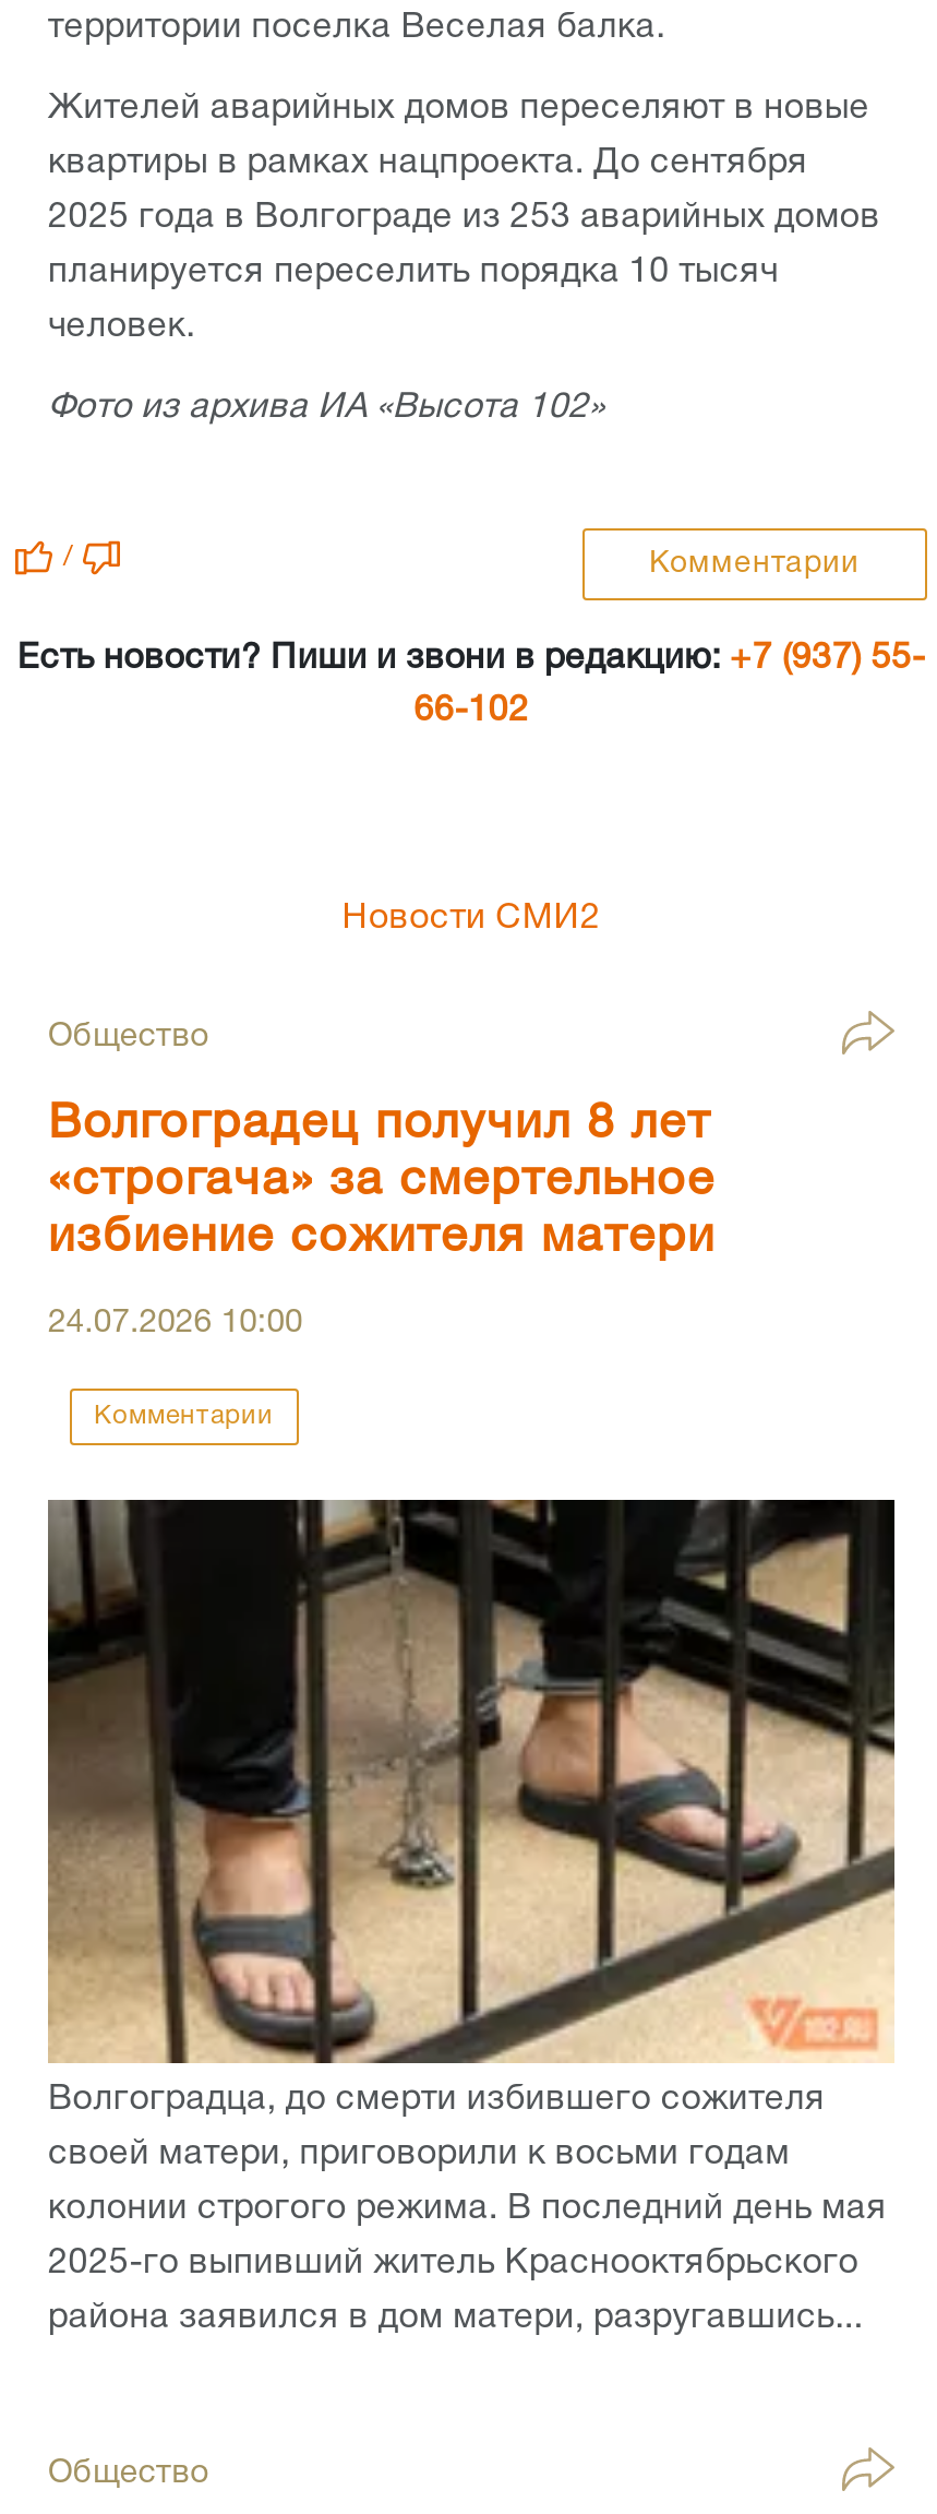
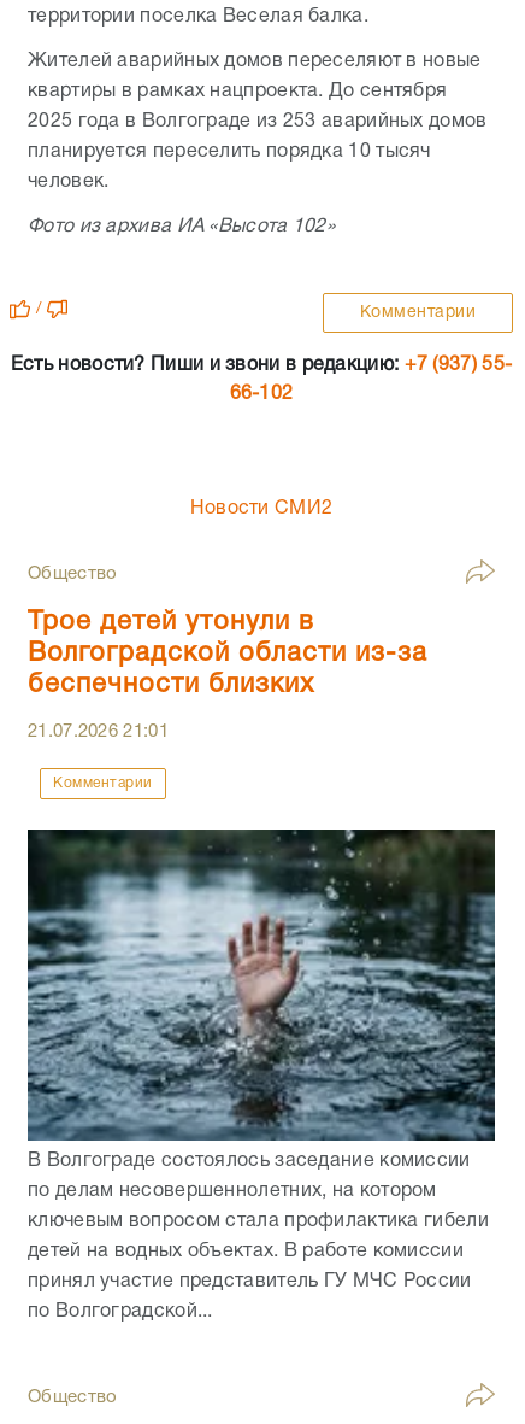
- Волгоградец получил 8 лет
- «строгача» за смертельное
- избиение сожителя матери
+ Трое детей утонули в
+ Волгоградской области из-за
+ беспечности близких

- 24.07.2026 10:00
+ 21.07.2026 21:01

- [image]
- Волгоградца, до смерти избившего сожителя
- своей матери, приговорили к восьми годам
- колонии строгого режима. В последний день мая
- 2025-го выпивший житель Краснооктябрьского
- района заявился в дом матери, разругавшись...
+ [image]
+ В Волгограде состоялось заседание комиссии
+ по делам несовершеннолетних, на котором
+ ключевым вопросом стала профилактика гибели
+ детей на водных объектах. В работе комиссии
+ принял участие представитель ГУ МЧС России
+ по Волгоградской...
